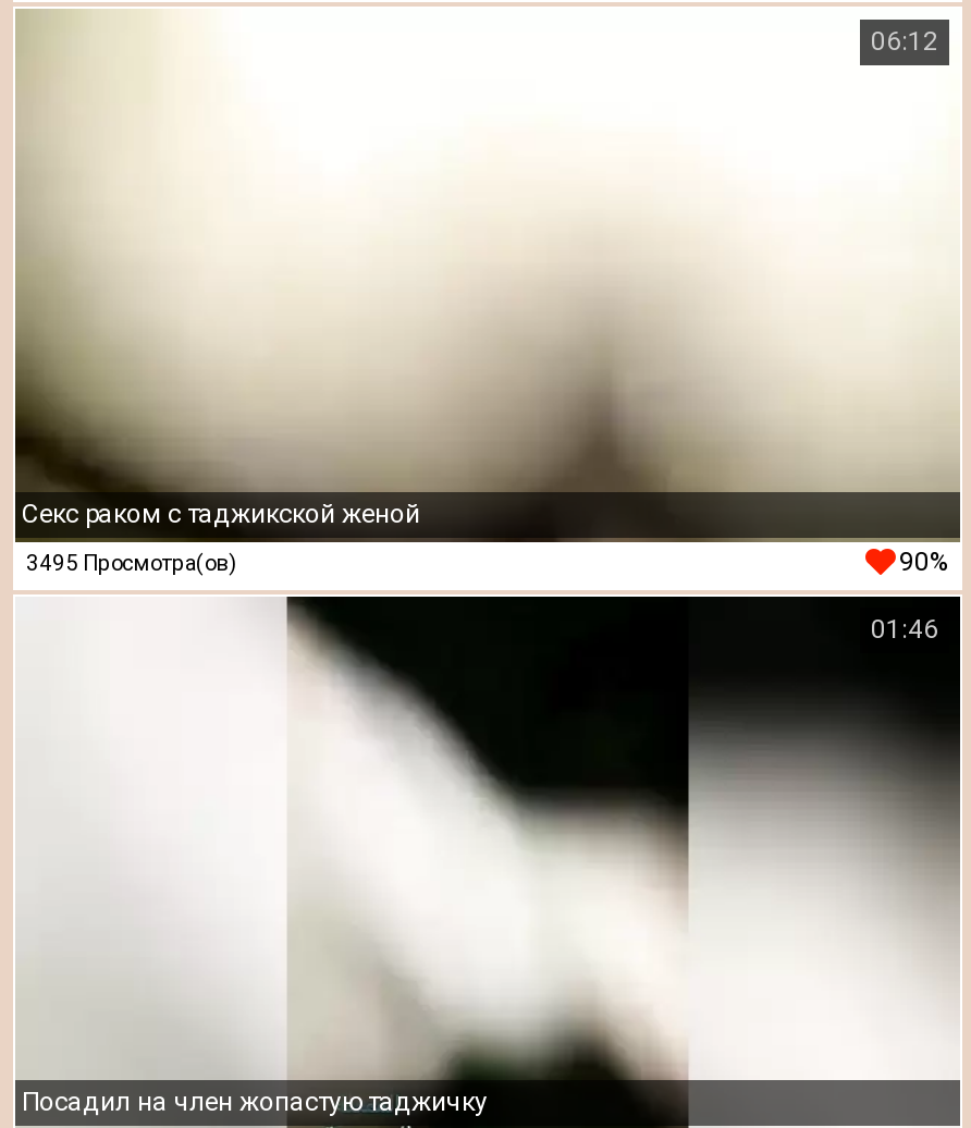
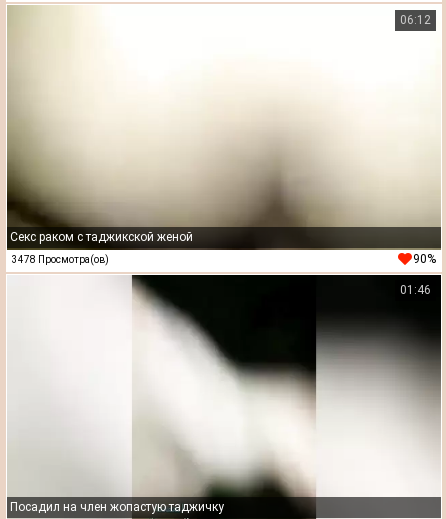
- 3495 Просмотра(ов)
+ 3478 Просмотра(ов)
